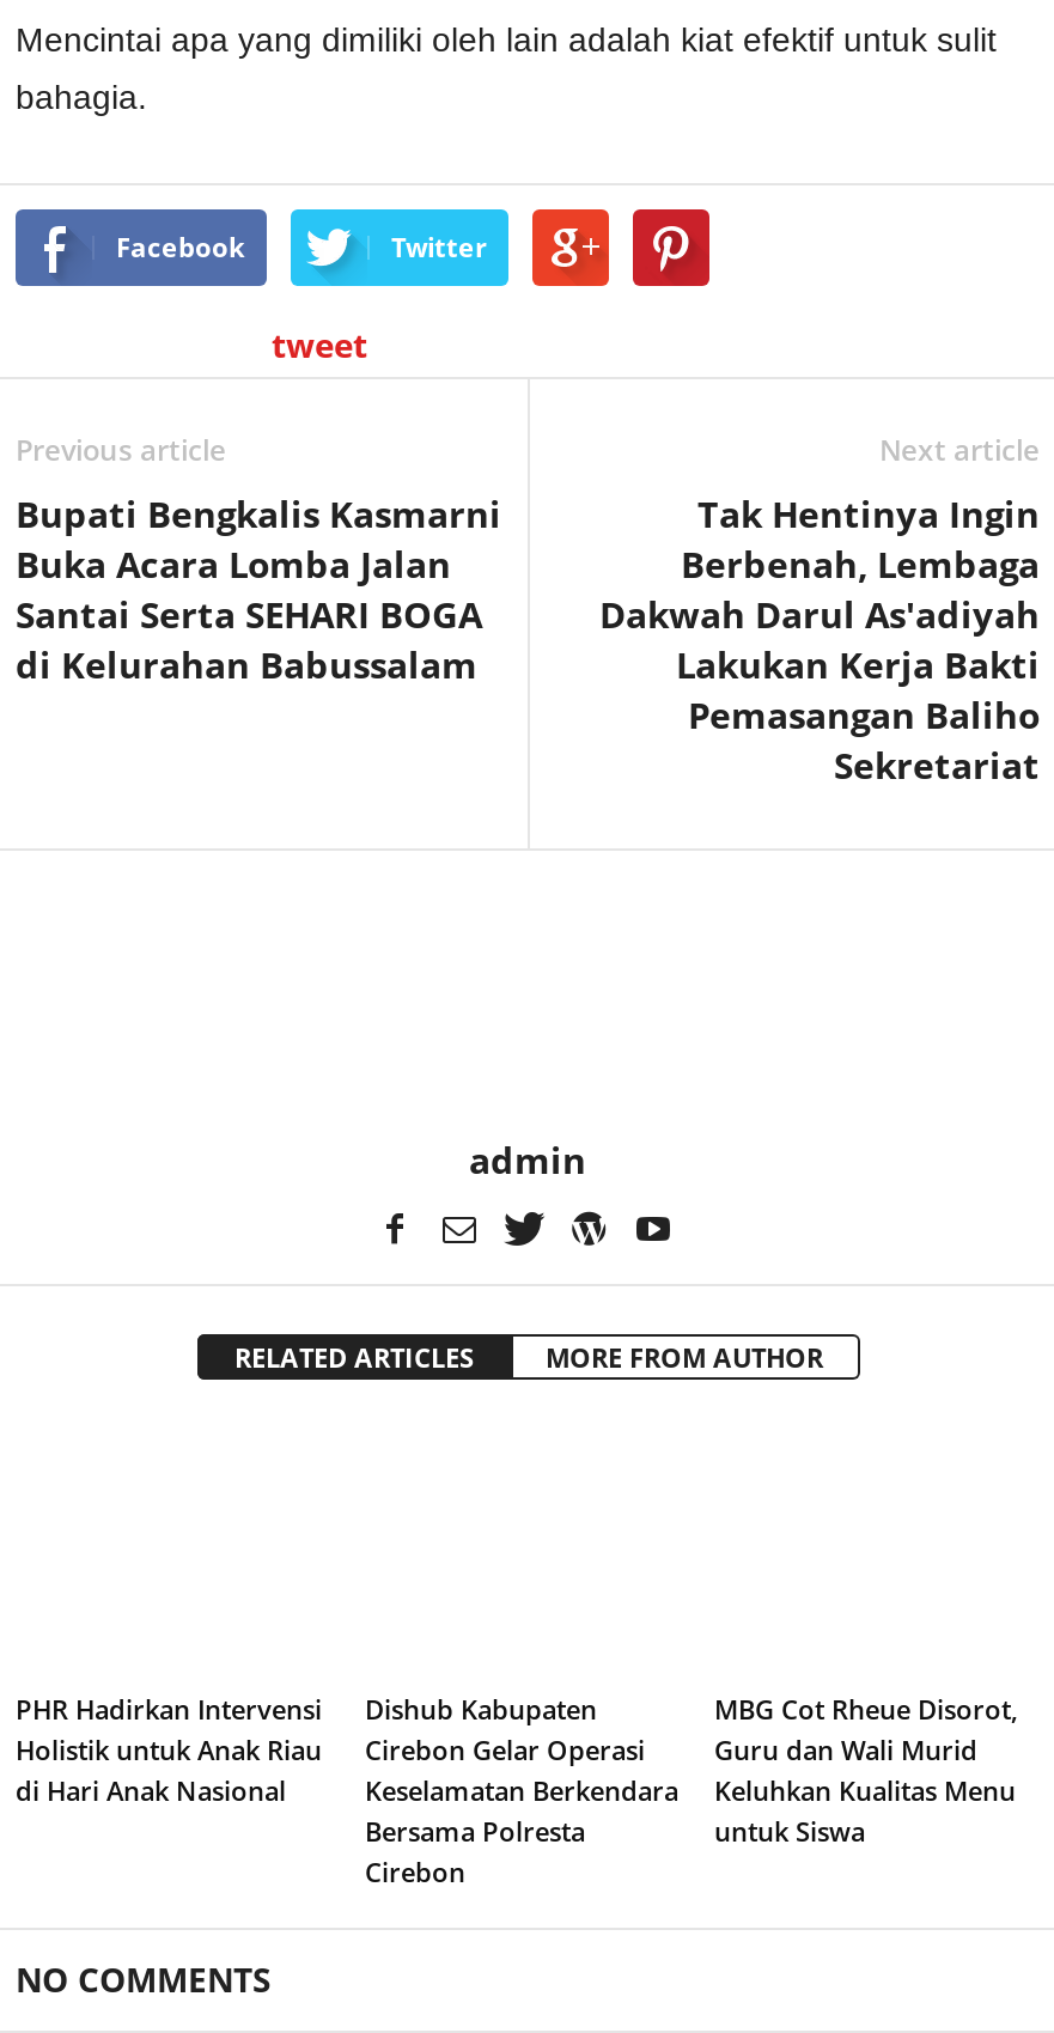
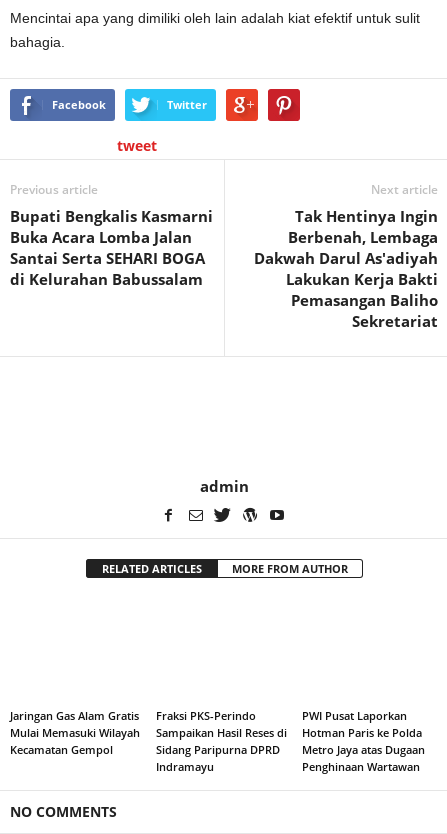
- PHR Hadirkan Intervensi
- Holistik untuk Anak Riau
- di Hari Anak Nasional
+ Jaringan Gas Alam Gratis
+ Mulai Memasuki Wilayah
+ Kecamatan Gempol

- Dishub Kabupaten
- Cirebon Gelar Operasi
- Keselamatan Berkendara
- Bersama Polresta
- Cirebon
+ Fraksi PKS-Perindo
+ Sampaikan Hasil Reses di
+ Sidang Paripurna DPRD
+ Indramayu

- MBG Cot Rheue Disorot,
- Guru dan Wali Murid
- Keluhkan Kualitas Menu
- untuk Siswa
+ PWI Pusat Laporkan
+ Hotman Paris ke Polda
+ Metro Jaya atas Dugaan
+ Penghinaan Wartawan
